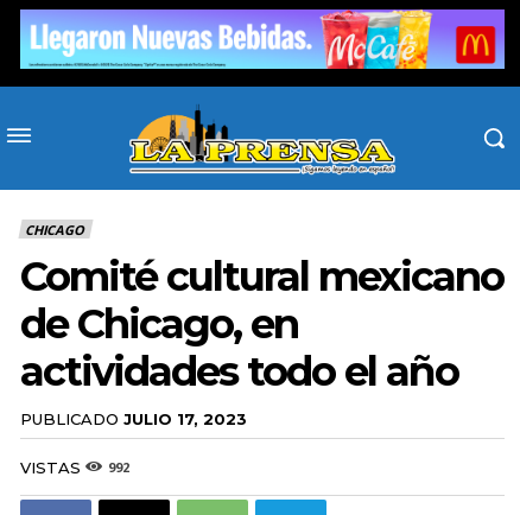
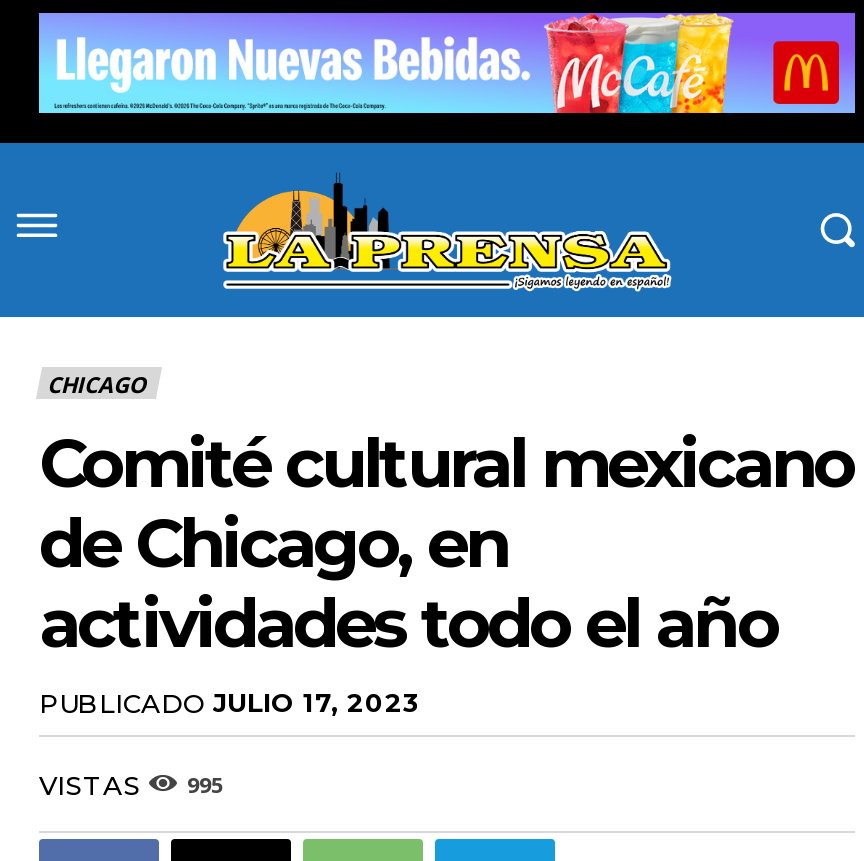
- VISTAS 992
+ VISTAS 995
